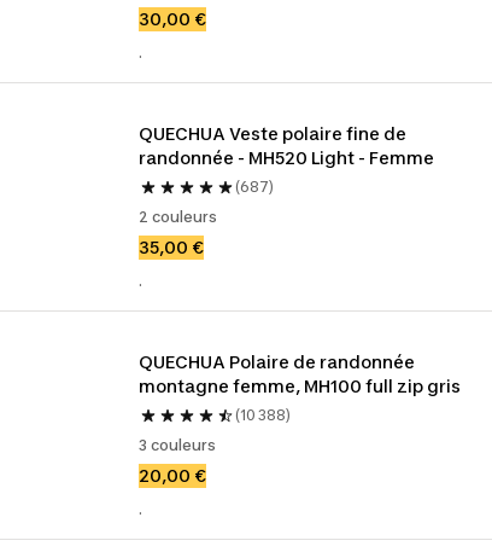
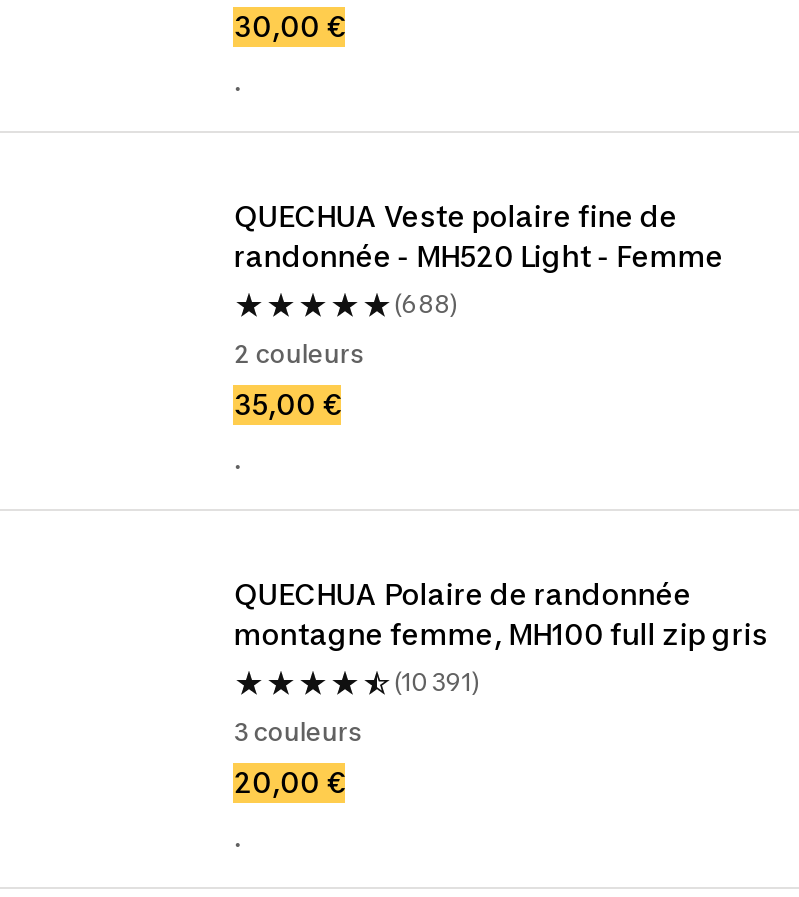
- (687)
+ (688)

- (10 388)
+ (10 391)
